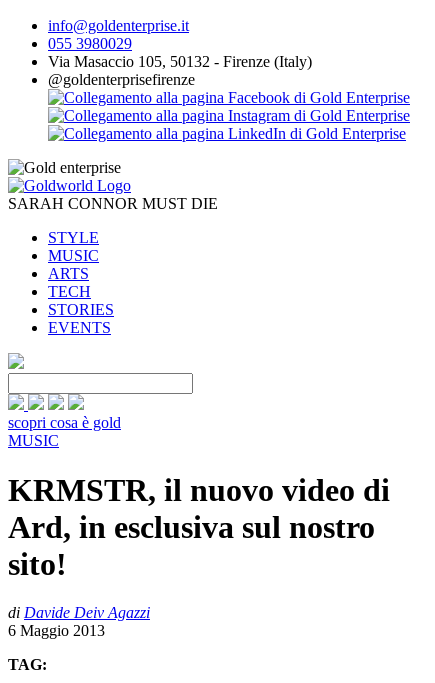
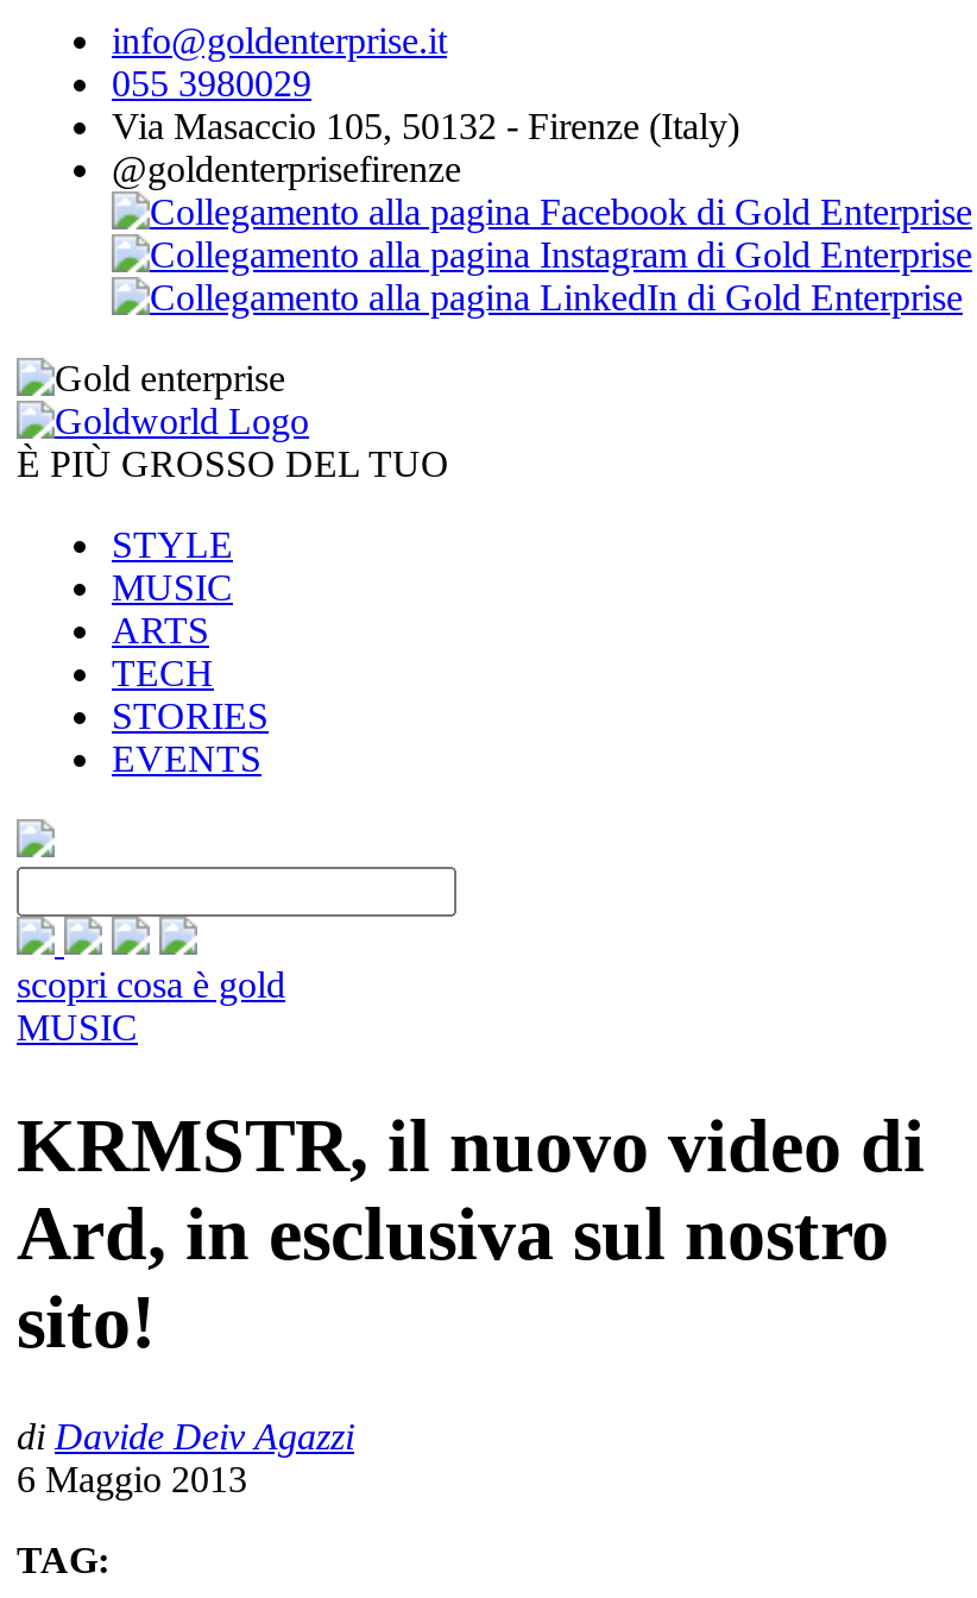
- SARAH CONNOR MUST DIE
+ È PIÙ GROSSO DEL TUO
